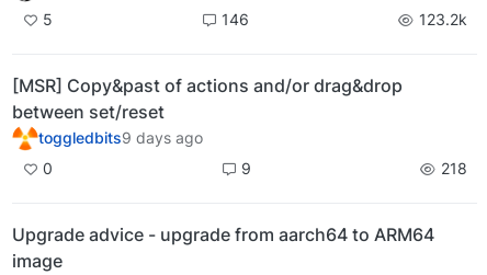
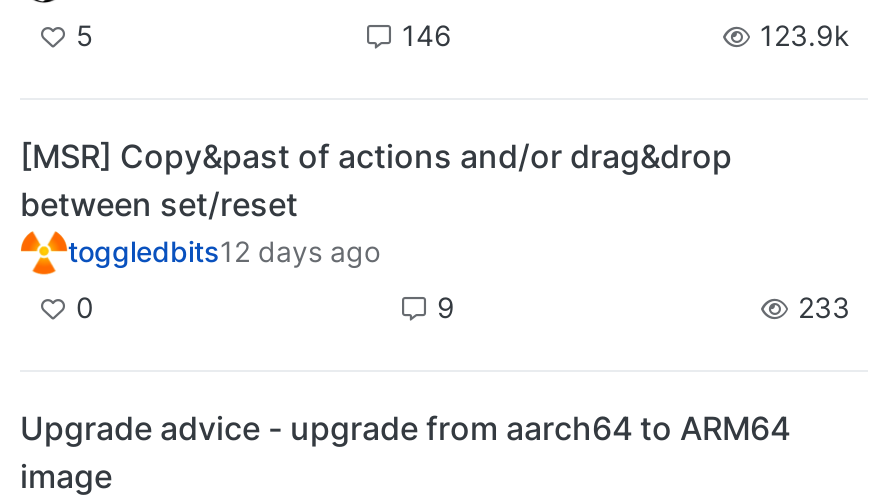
- 123.2k
+ 123.9k

- toggledbits9 days ago
+ toggledbits12 days ago

- 218
+ 233
